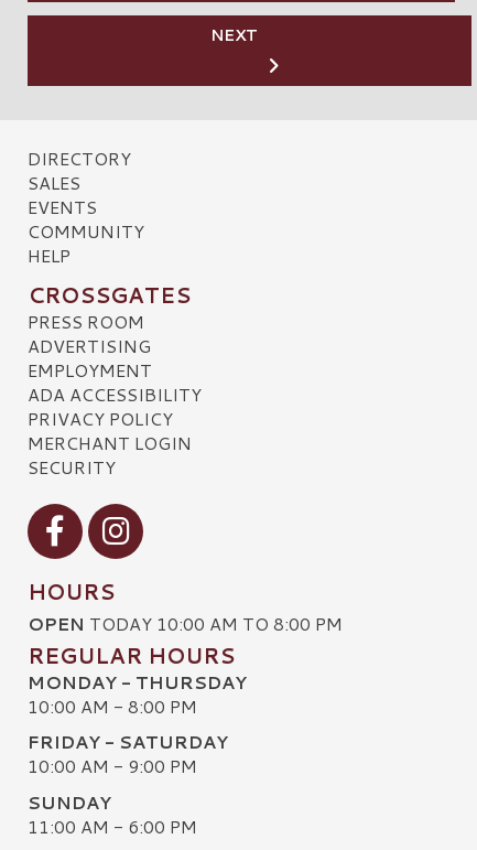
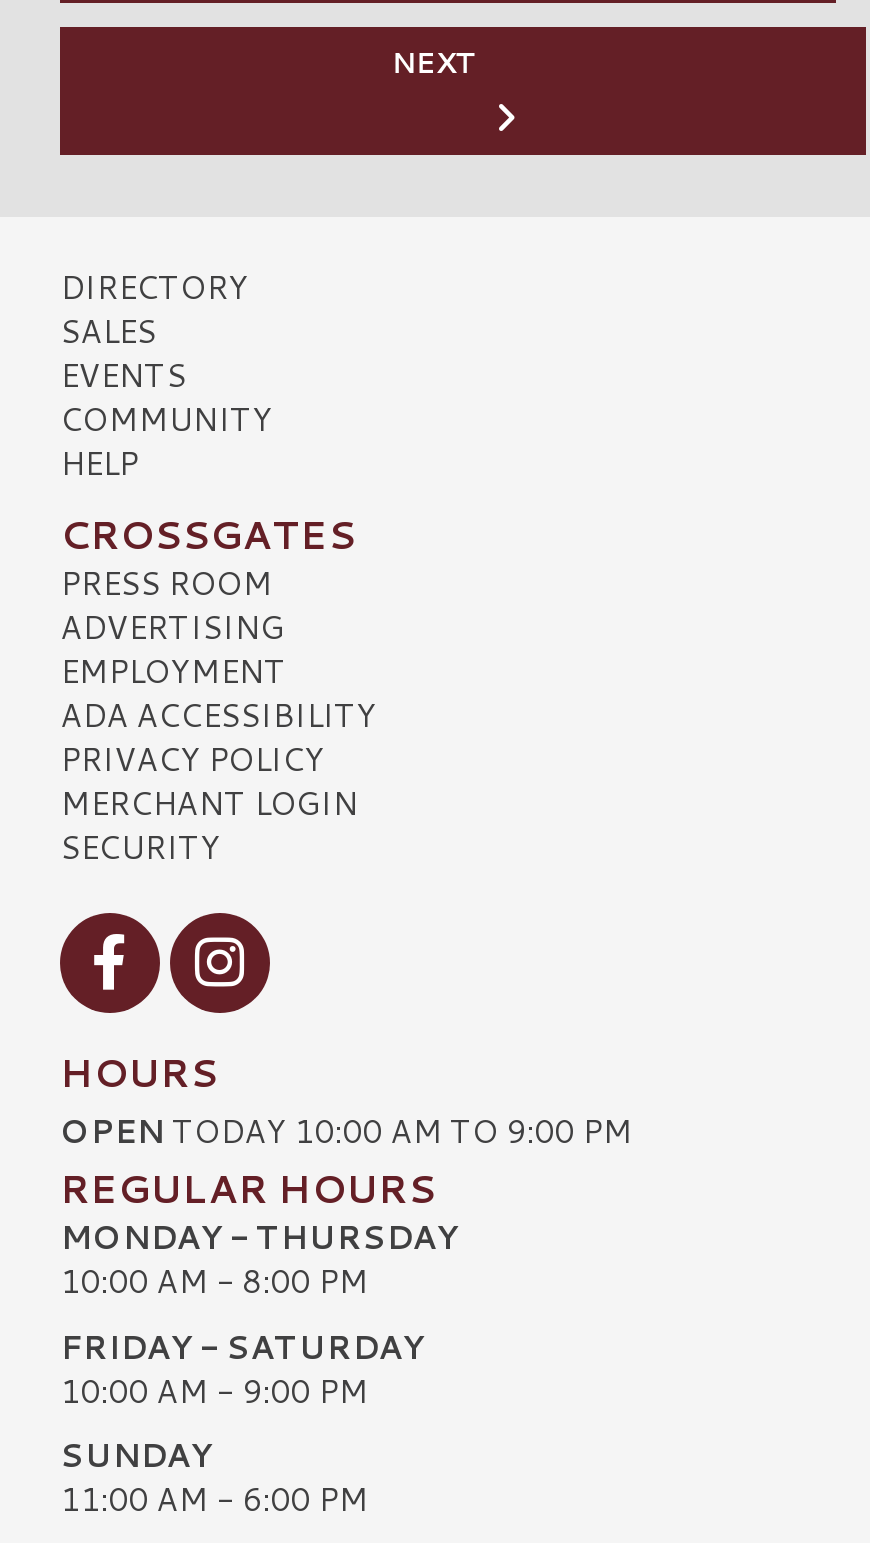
- OPEN TODAY 10:00 AM TO 8:00 PM
+ OPEN TODAY 10:00 AM TO 9:00 PM
